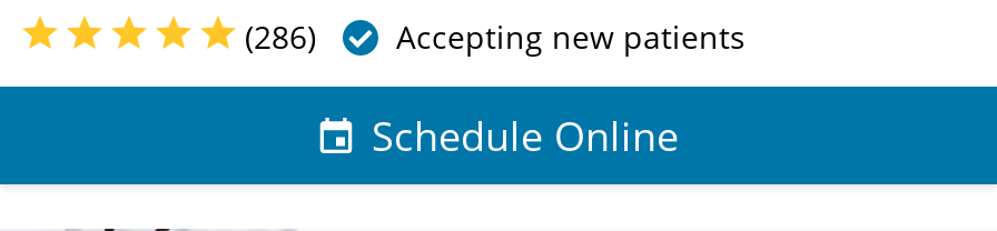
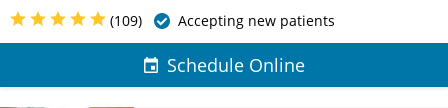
- (286) Accepting new patients
+ (109) Accepting new patients
